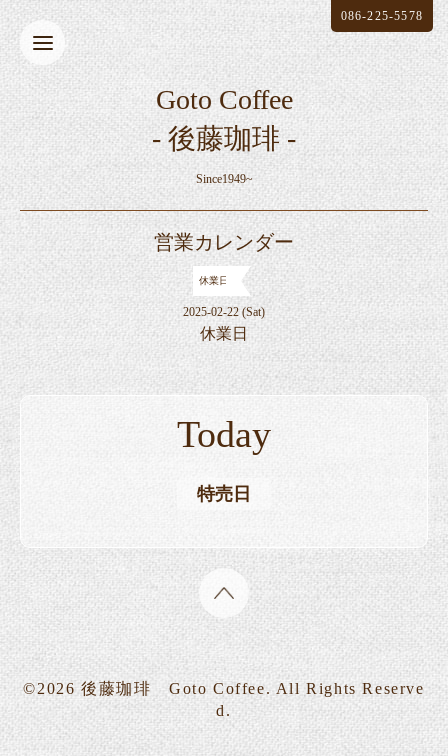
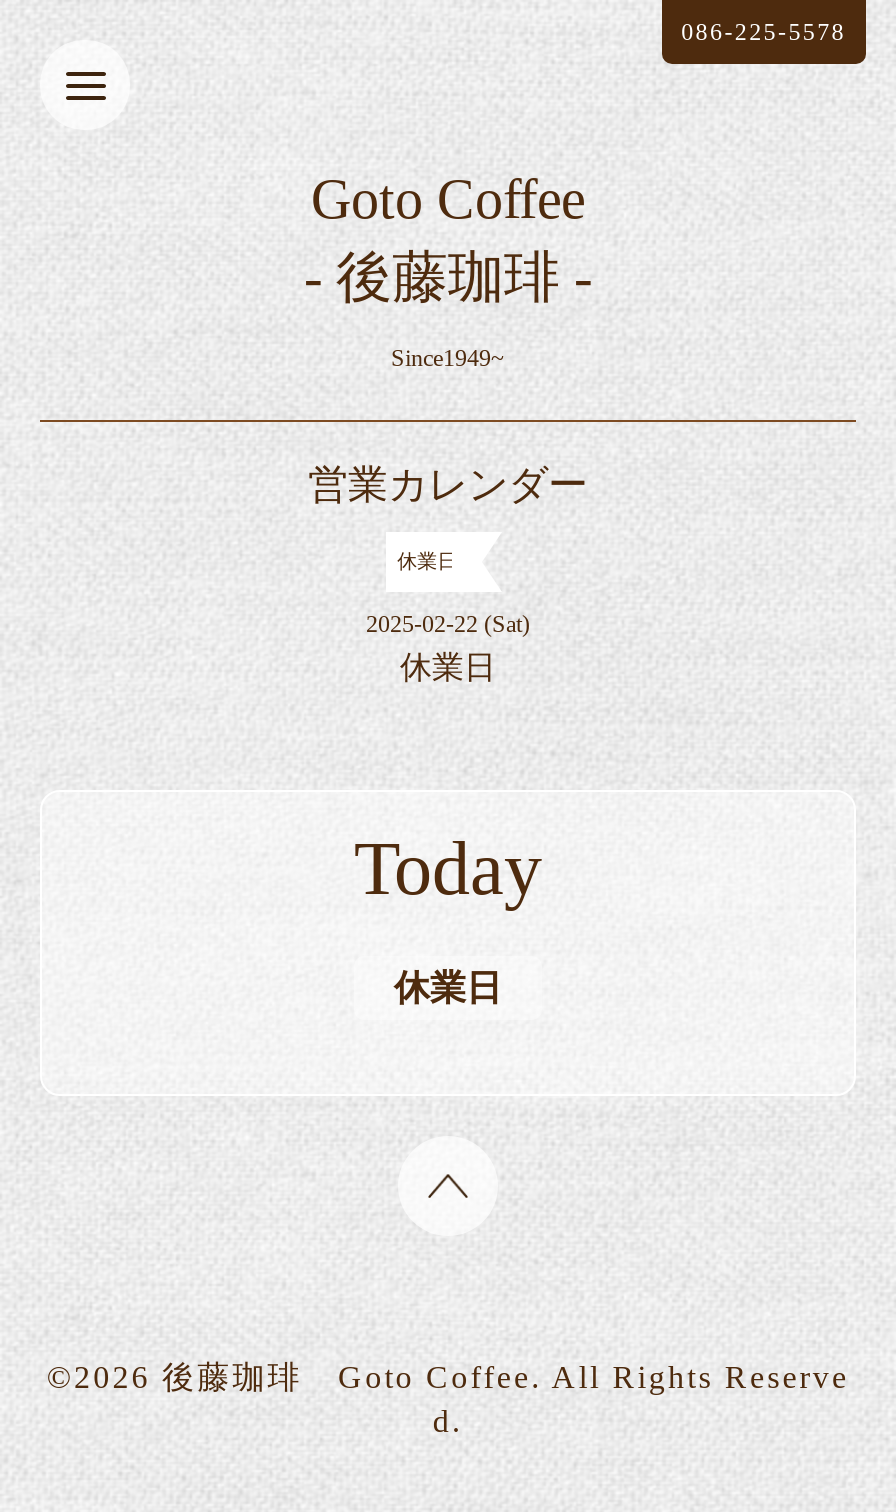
- 特売日
+ 休業日
